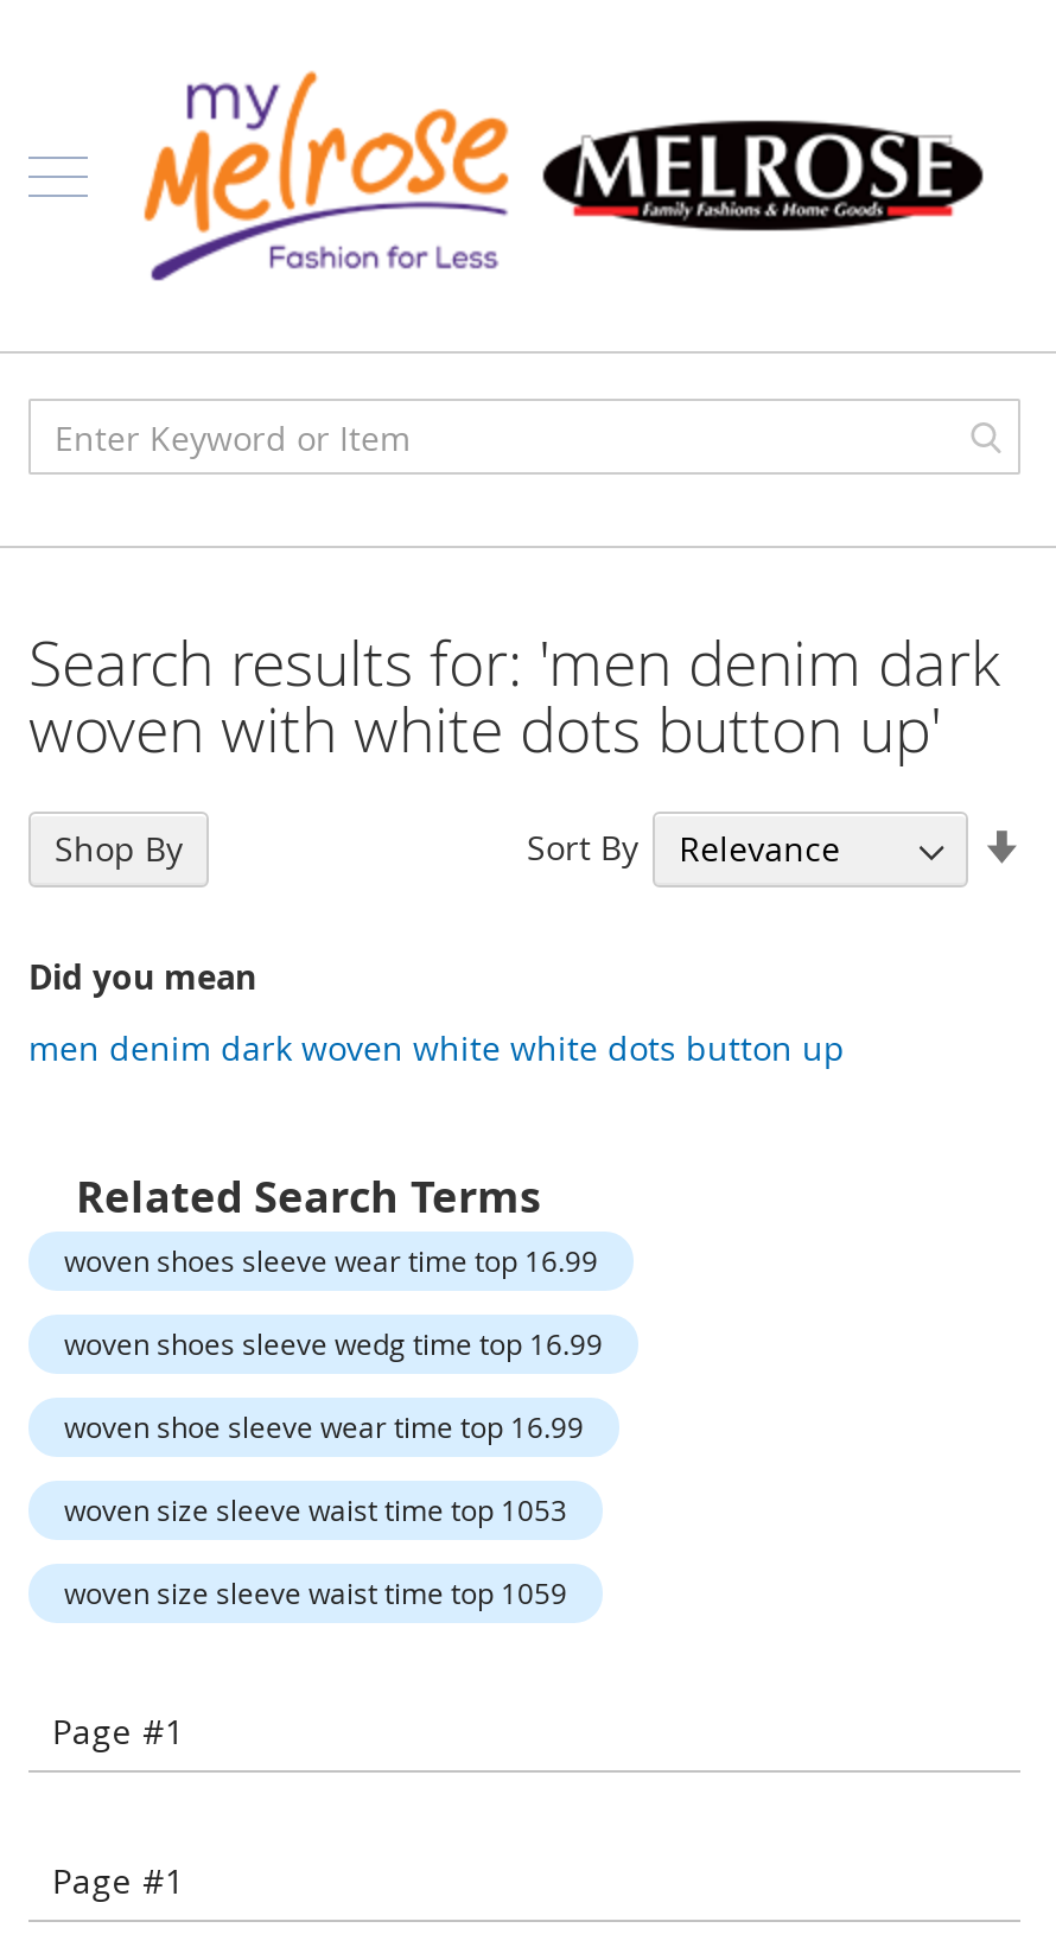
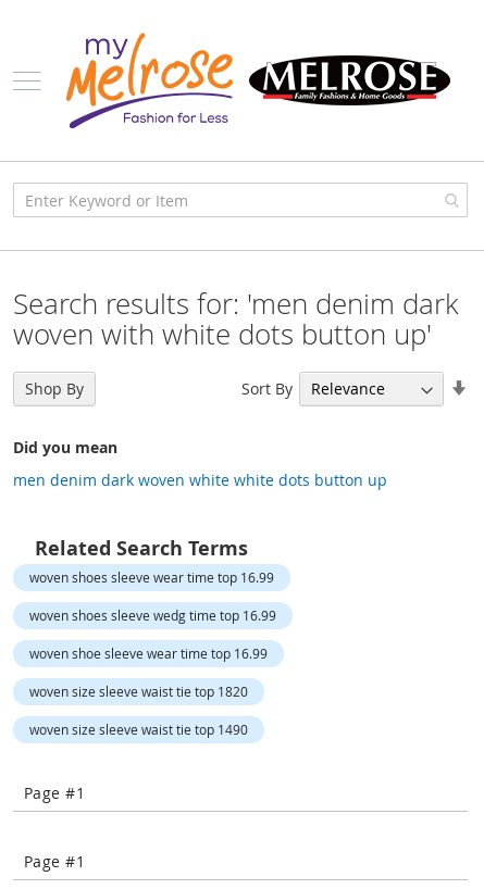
- woven size sleeve waist time top 1053
+ woven size sleeve waist tie top 1820

- woven size sleeve waist time top 1059
+ woven size sleeve waist tie top 1490
